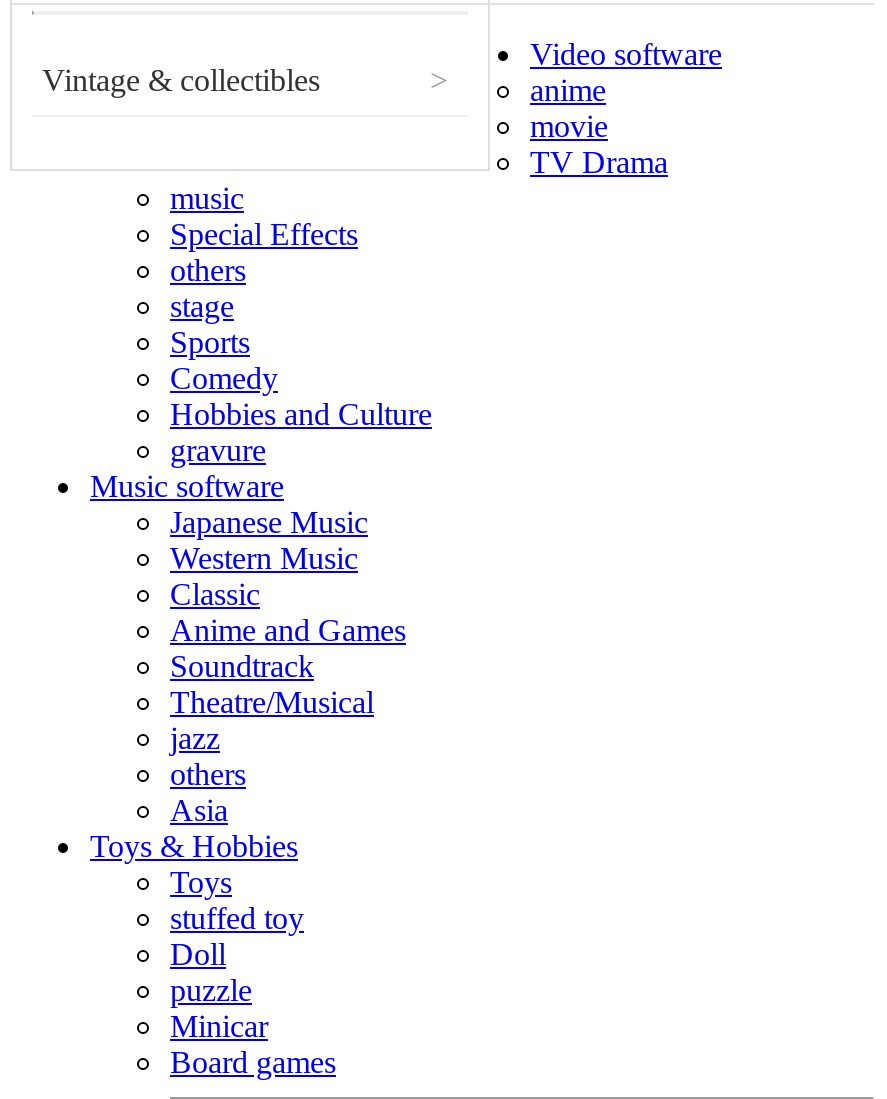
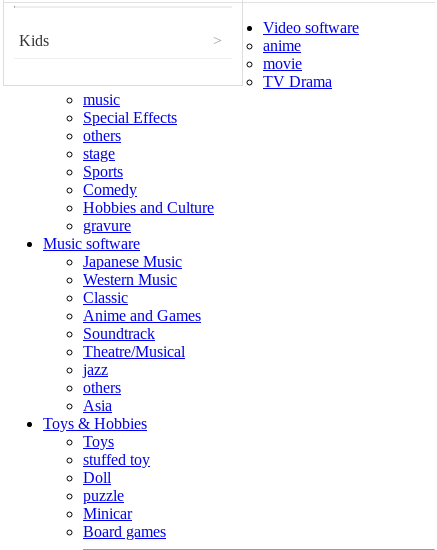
- Vintage & collectibles
+ Kids
